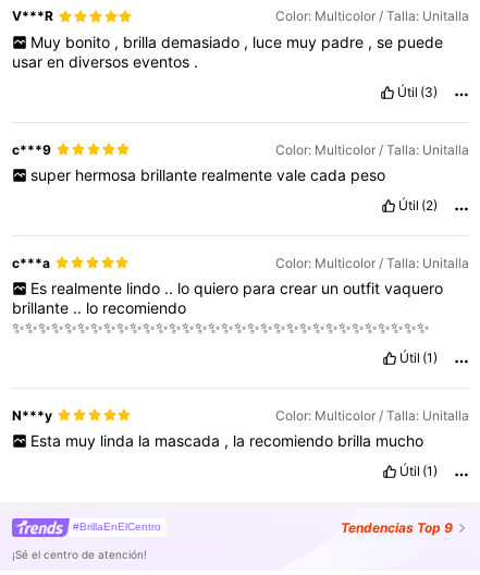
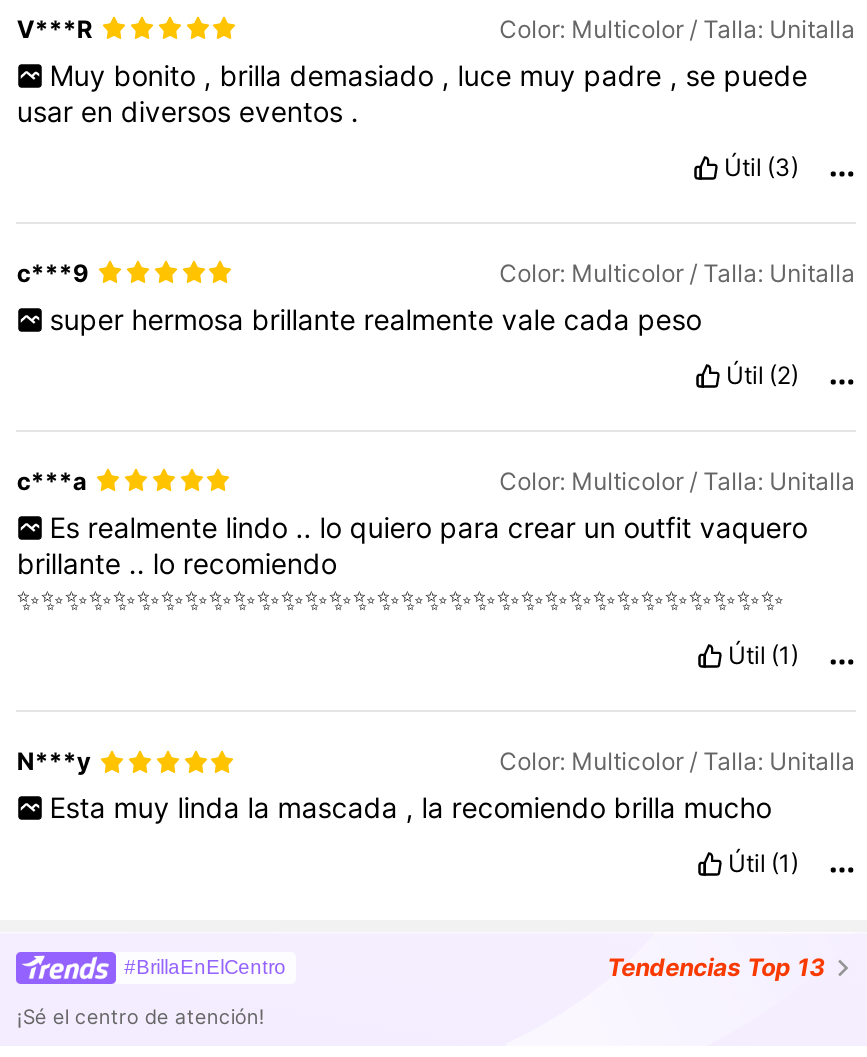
- Tendencias Top 9
+ Tendencias Top 13
